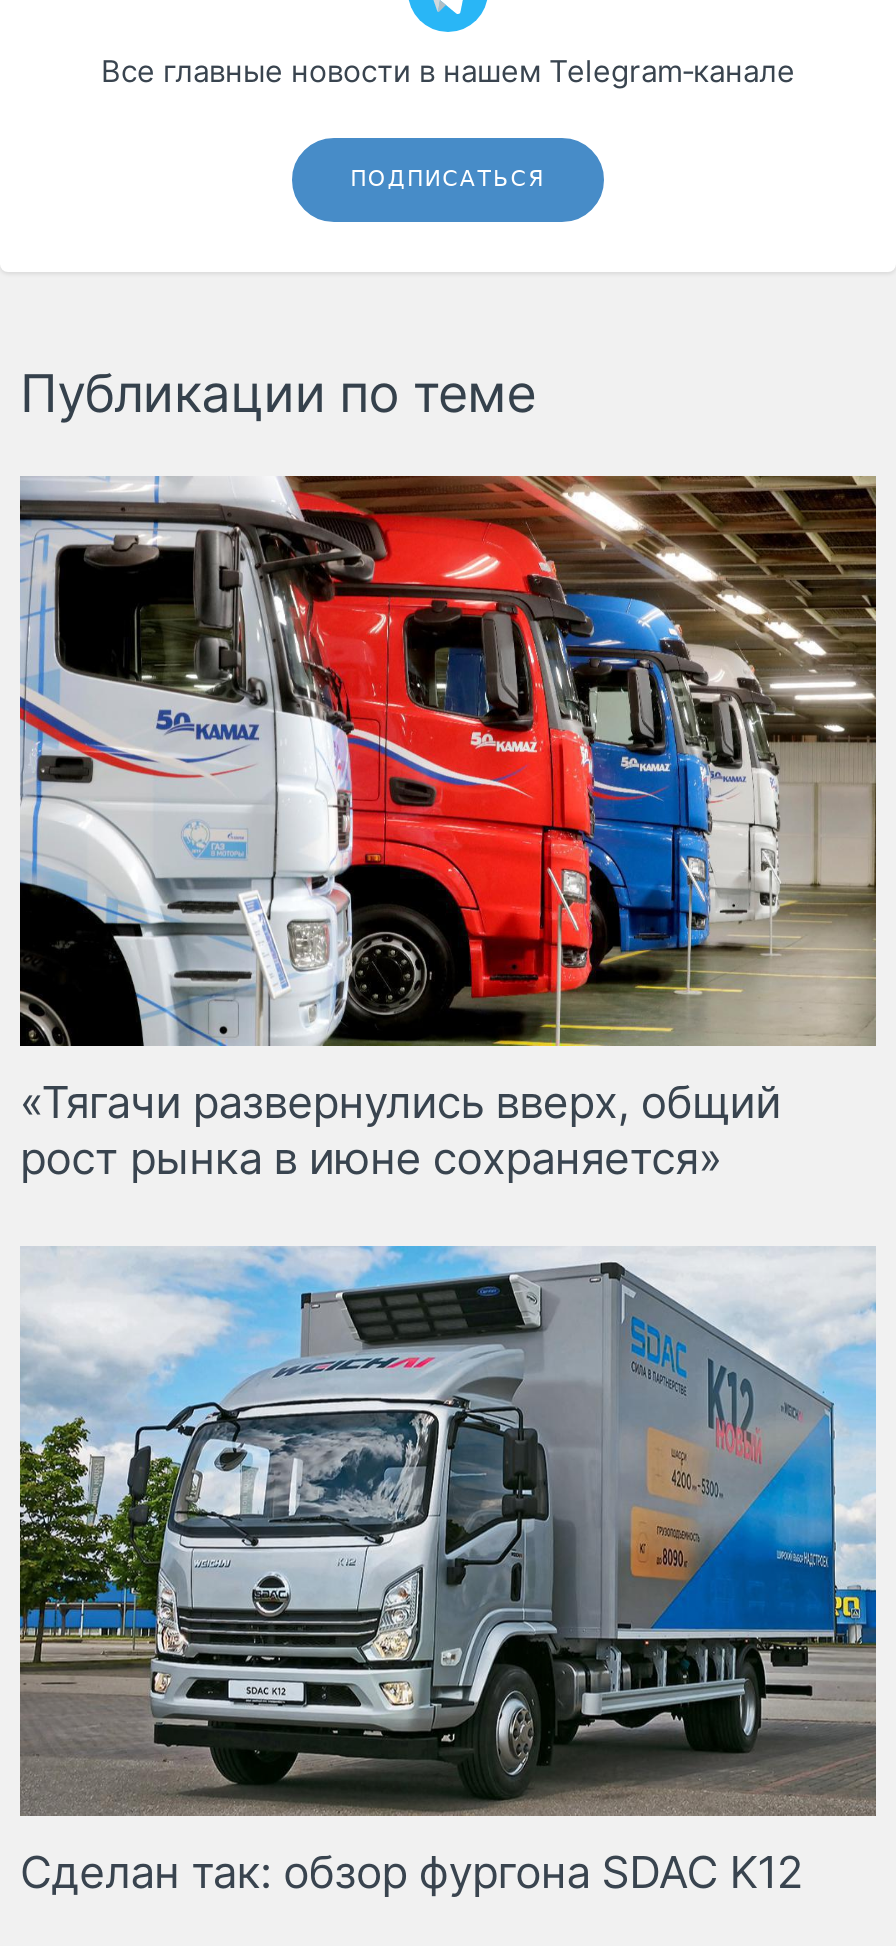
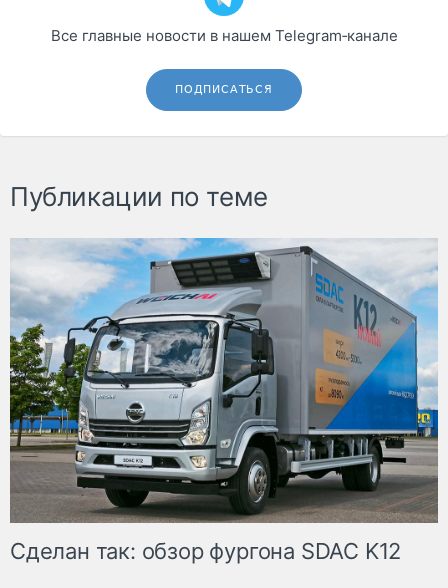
- [image]
- «Тягачи развернулись вверх, общий
- рост рынка в июне сохраняется»
